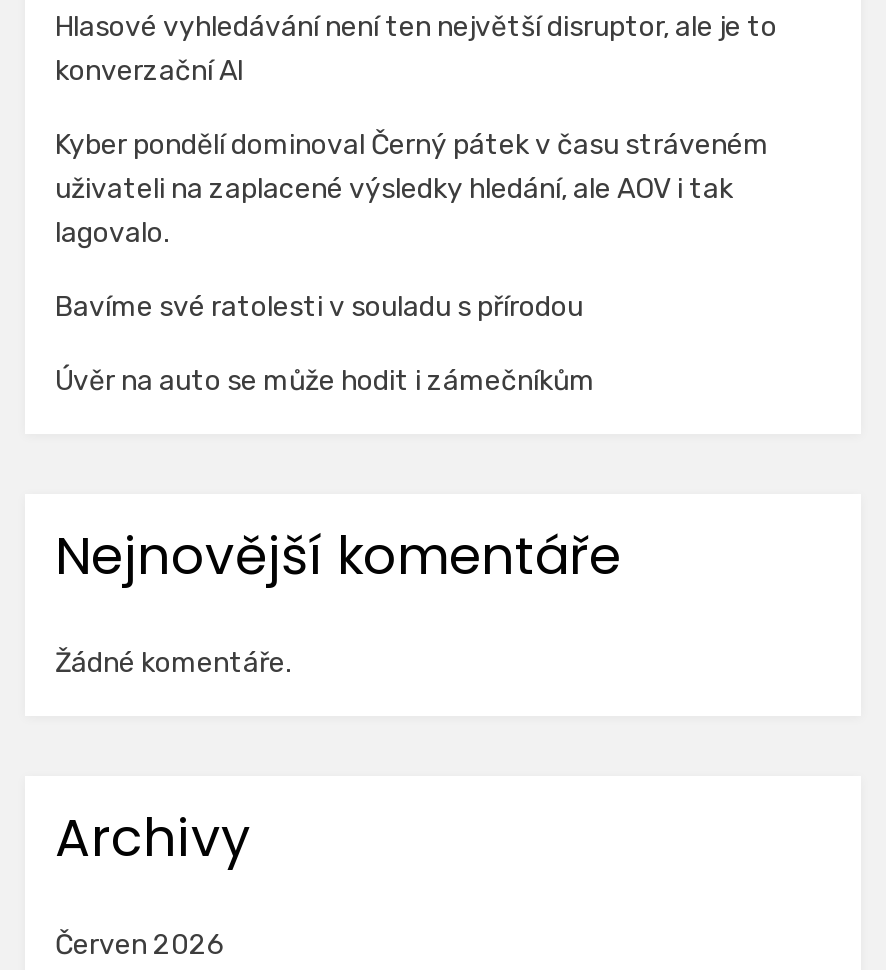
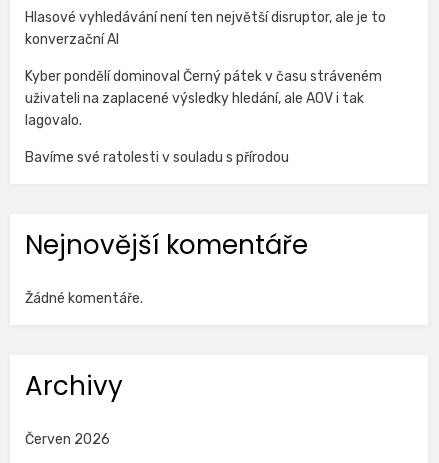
- Úvěr na auto se může hodit i zámečníkům
